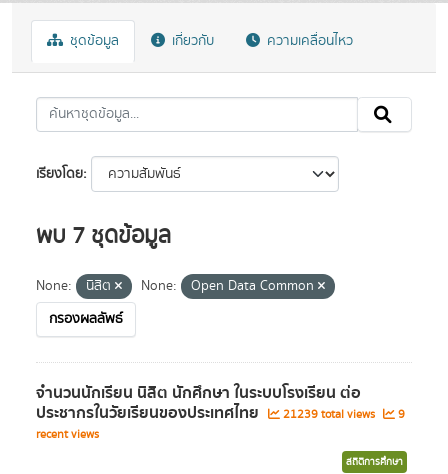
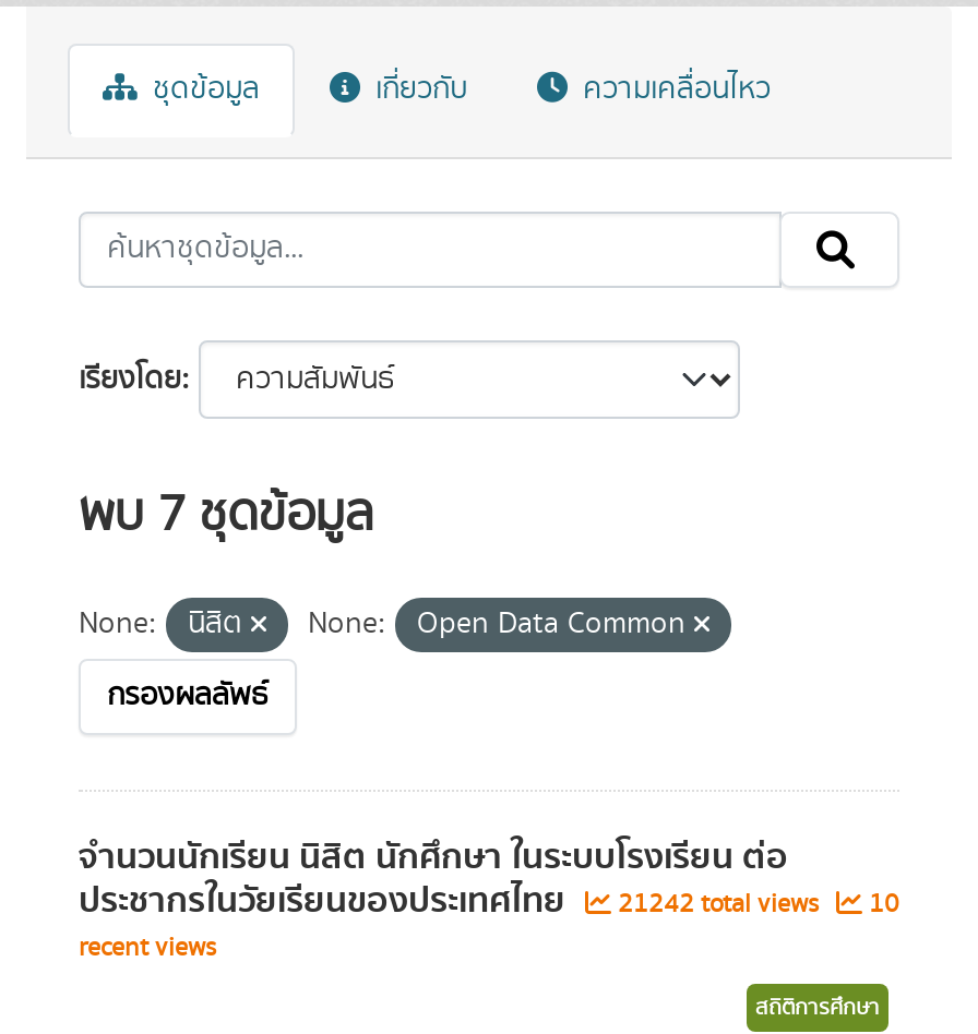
- 21239 total views
+ 21242 total views

- 9
+ 10
